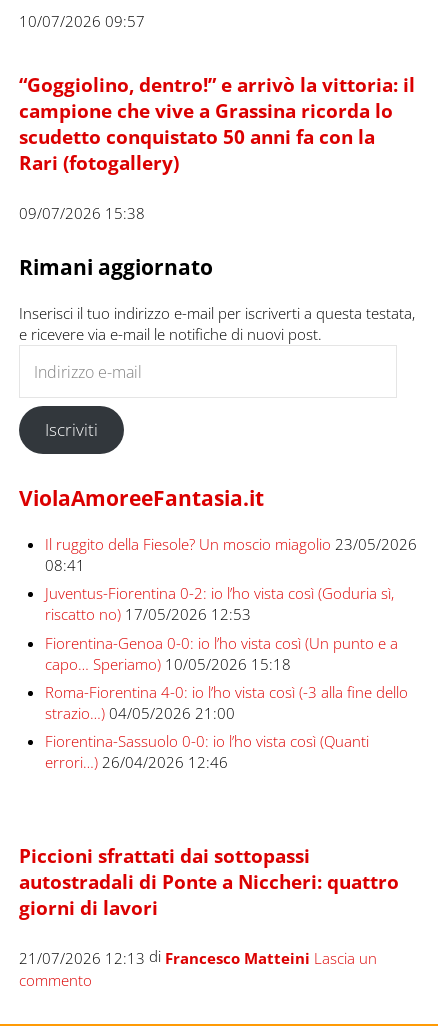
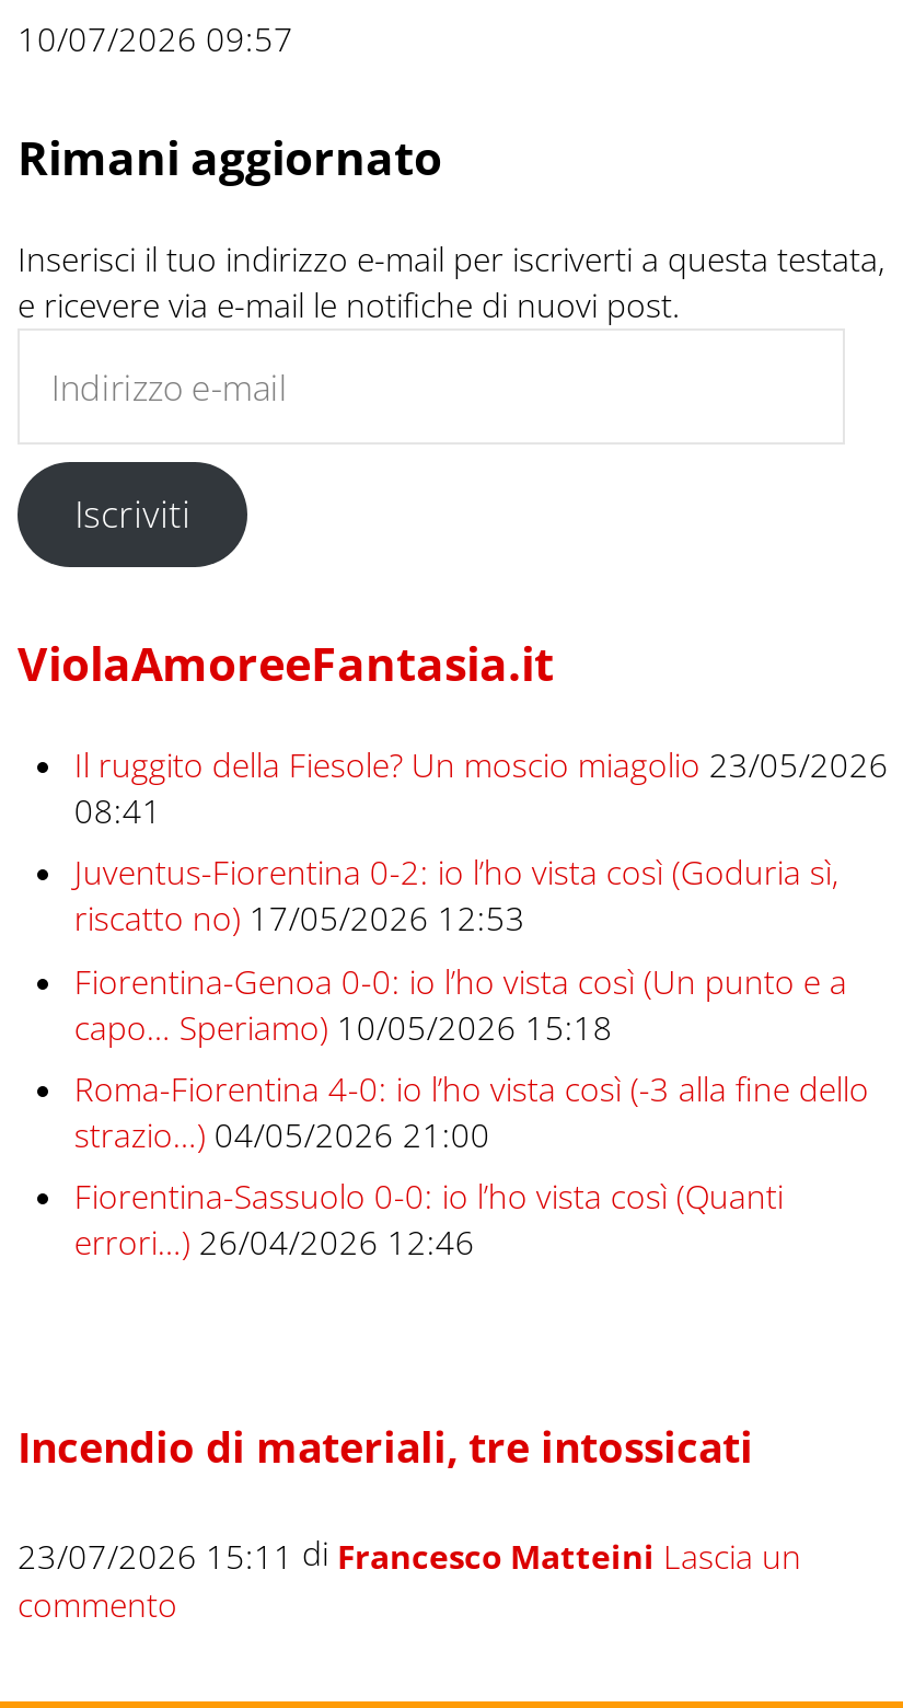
- “Goggiolino, dentro!” e arrivò la vittoria: il
- campione che vive a Grassina ricorda lo
- scudetto conquistato 50 anni fa con la
- Rari (fotogallery)
- 09/07/2026 15:38

- Piccioni sfrattati dai sottopassi
- autostradali di Ponte a Niccheri: quattro
- giorni di lavori
+ Incendio di materiali, tre intossicati

- 21/07/2026 12:13 di Francesco Matteini Lascia un
+ 23/07/2026 15:11 di Francesco Matteini Lascia un
